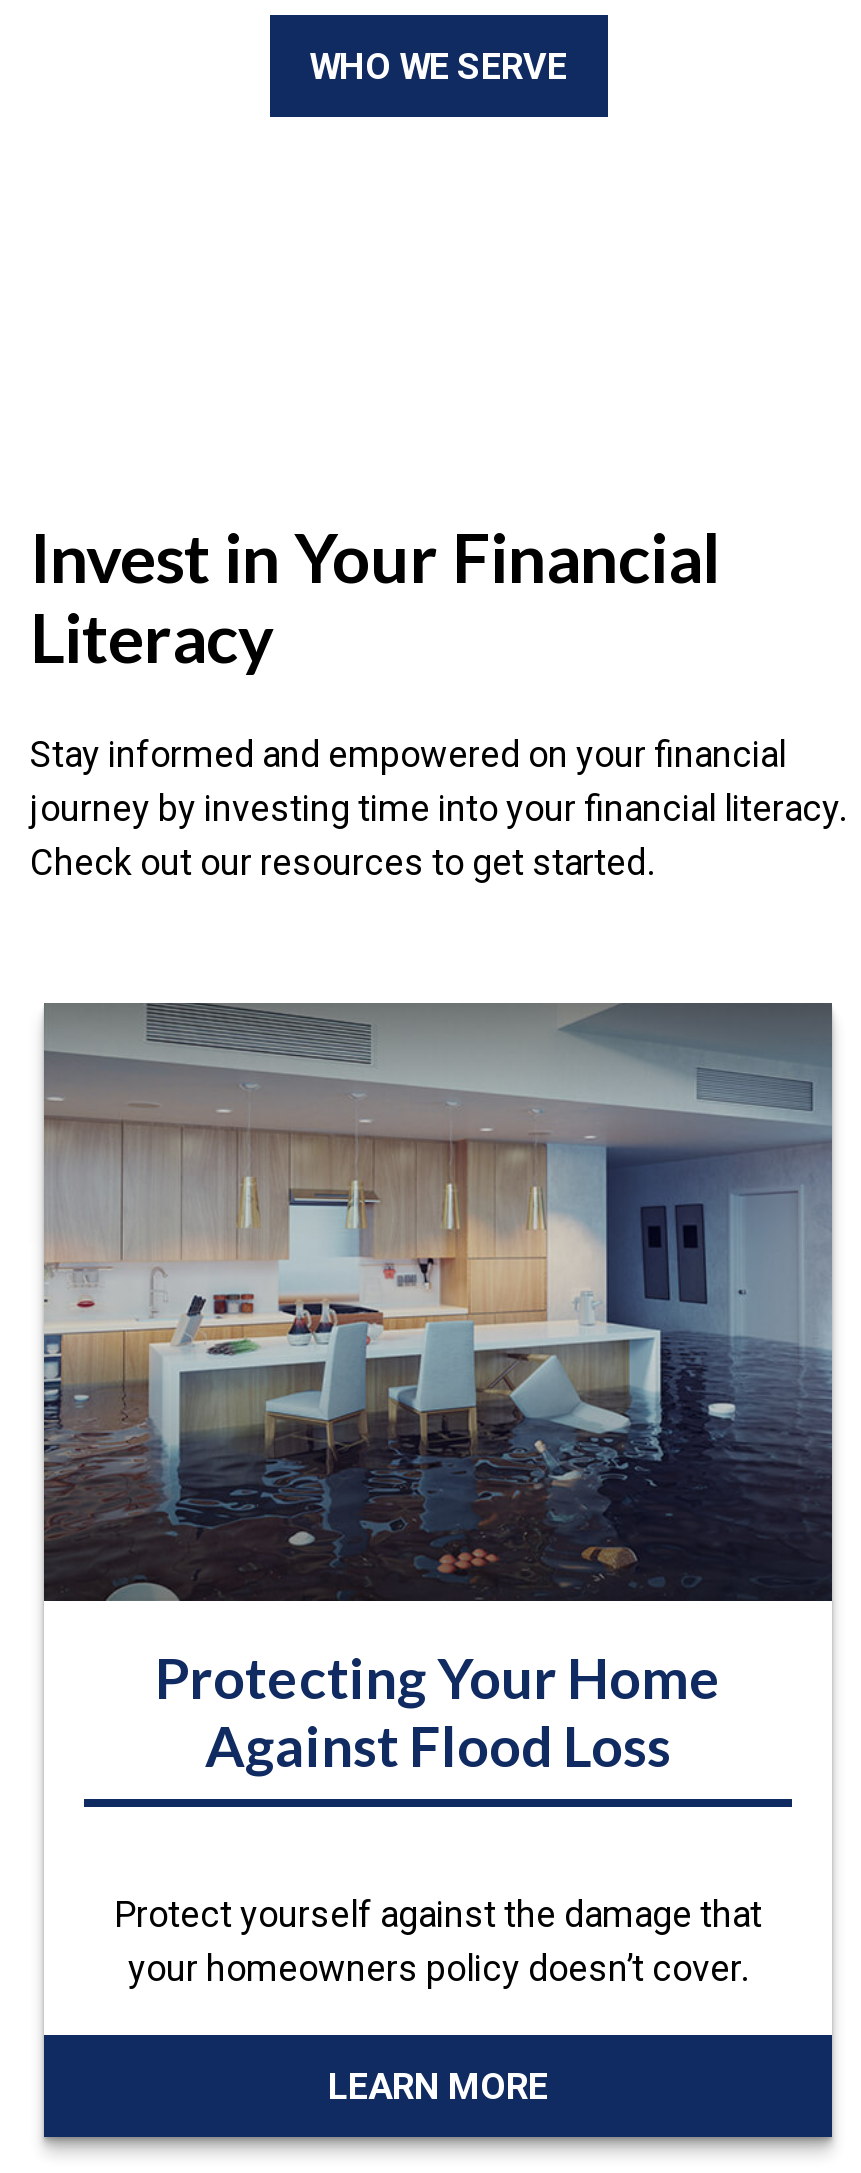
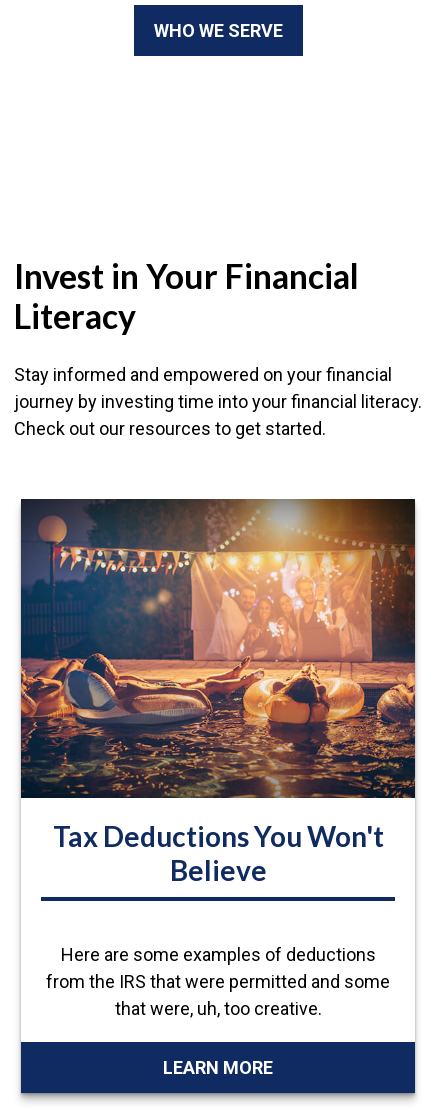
- [image]
- Protecting Your Home
- Against Flood Loss
+ [image]
+ Tax Deductions You Won't
+ Believe

- Protect yourself against the damage that
- your homeowners policy doesn’t cover.
+ Here are some examples of deductions
+ from the IRS that were permitted and some
+ that were, uh, too creative.
